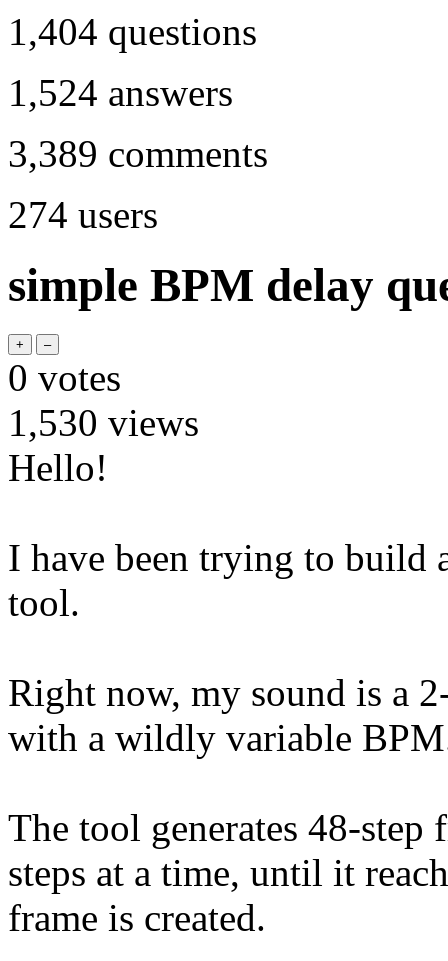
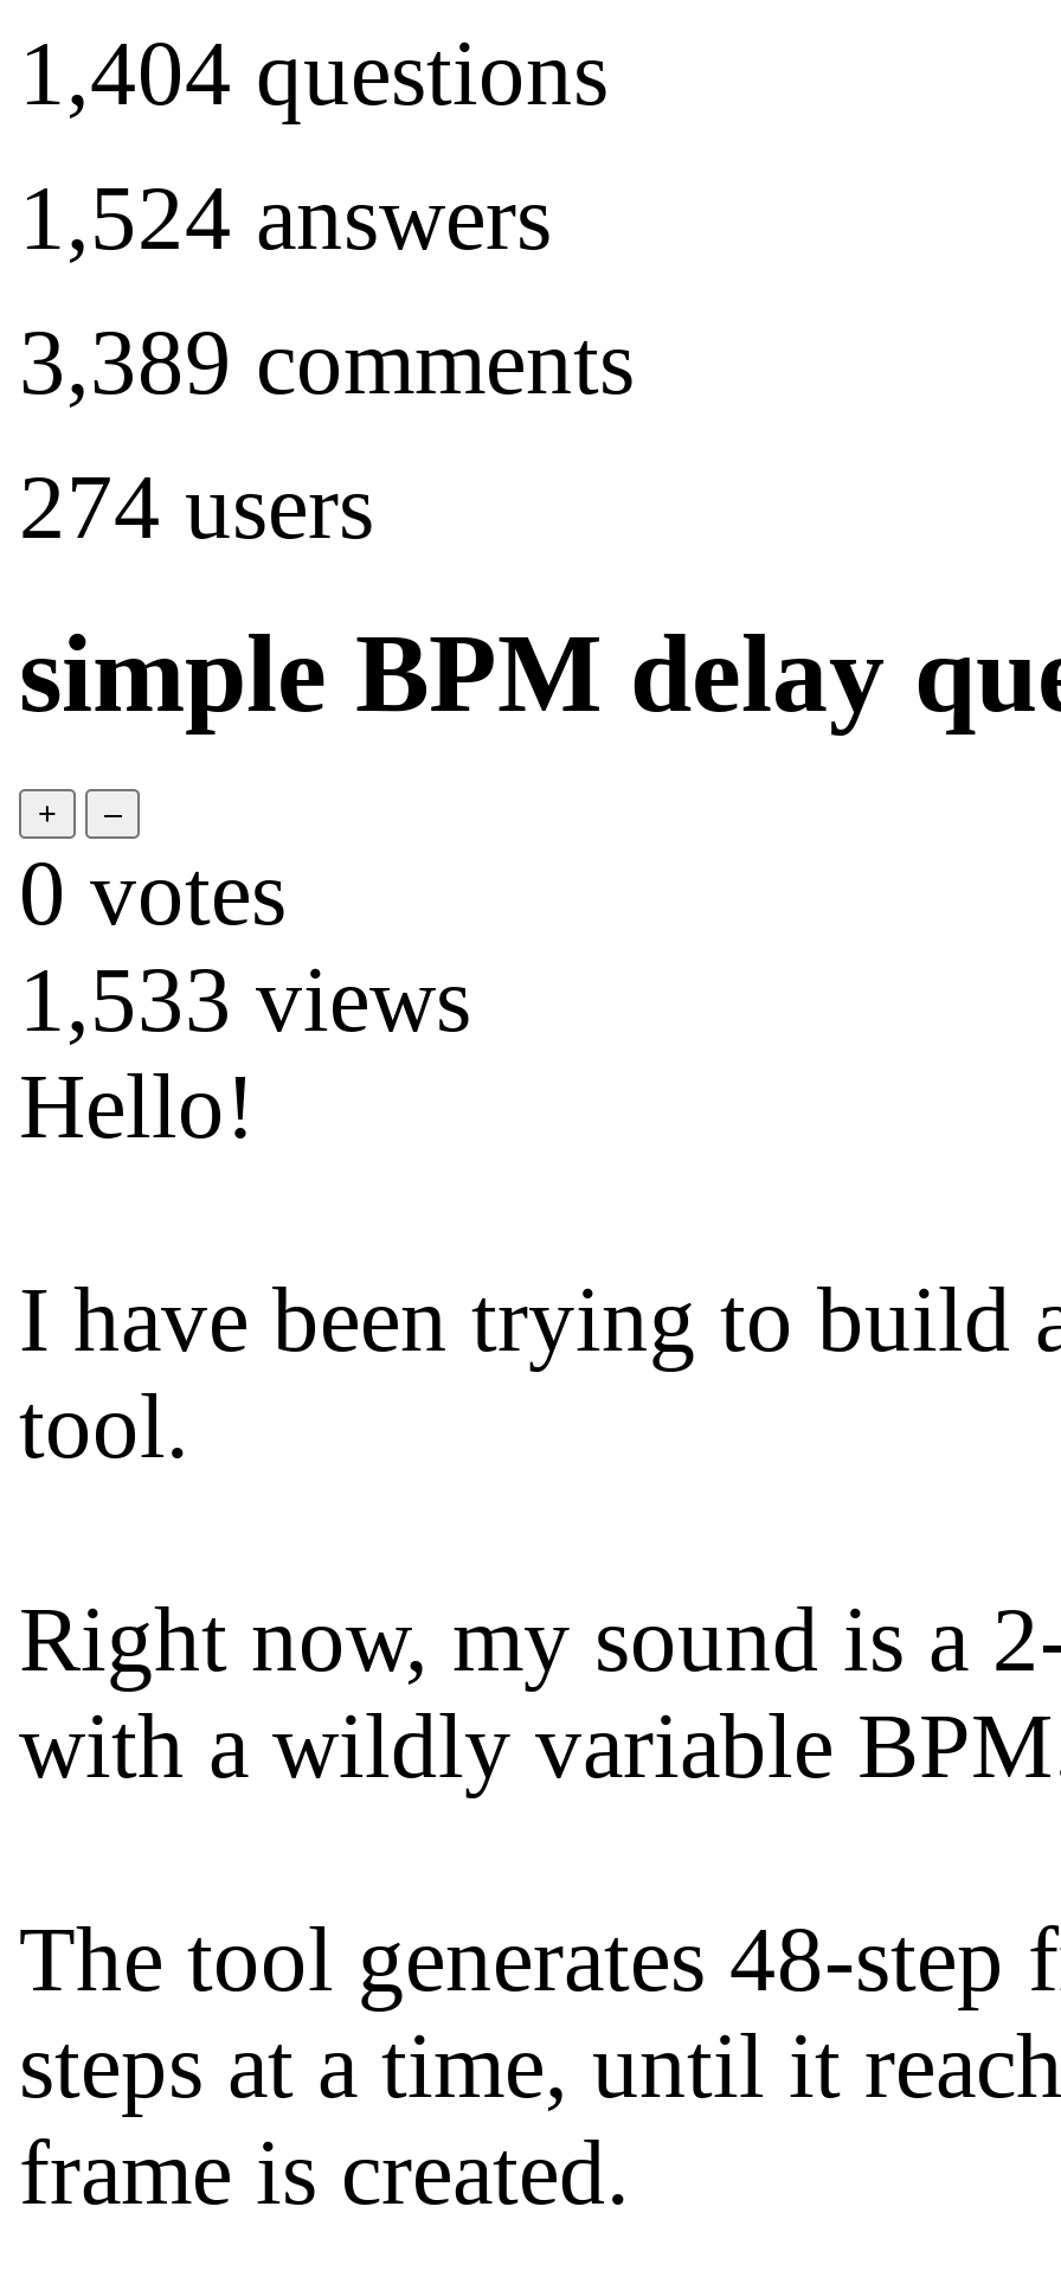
- 1,530 views
+ 1,533 views
